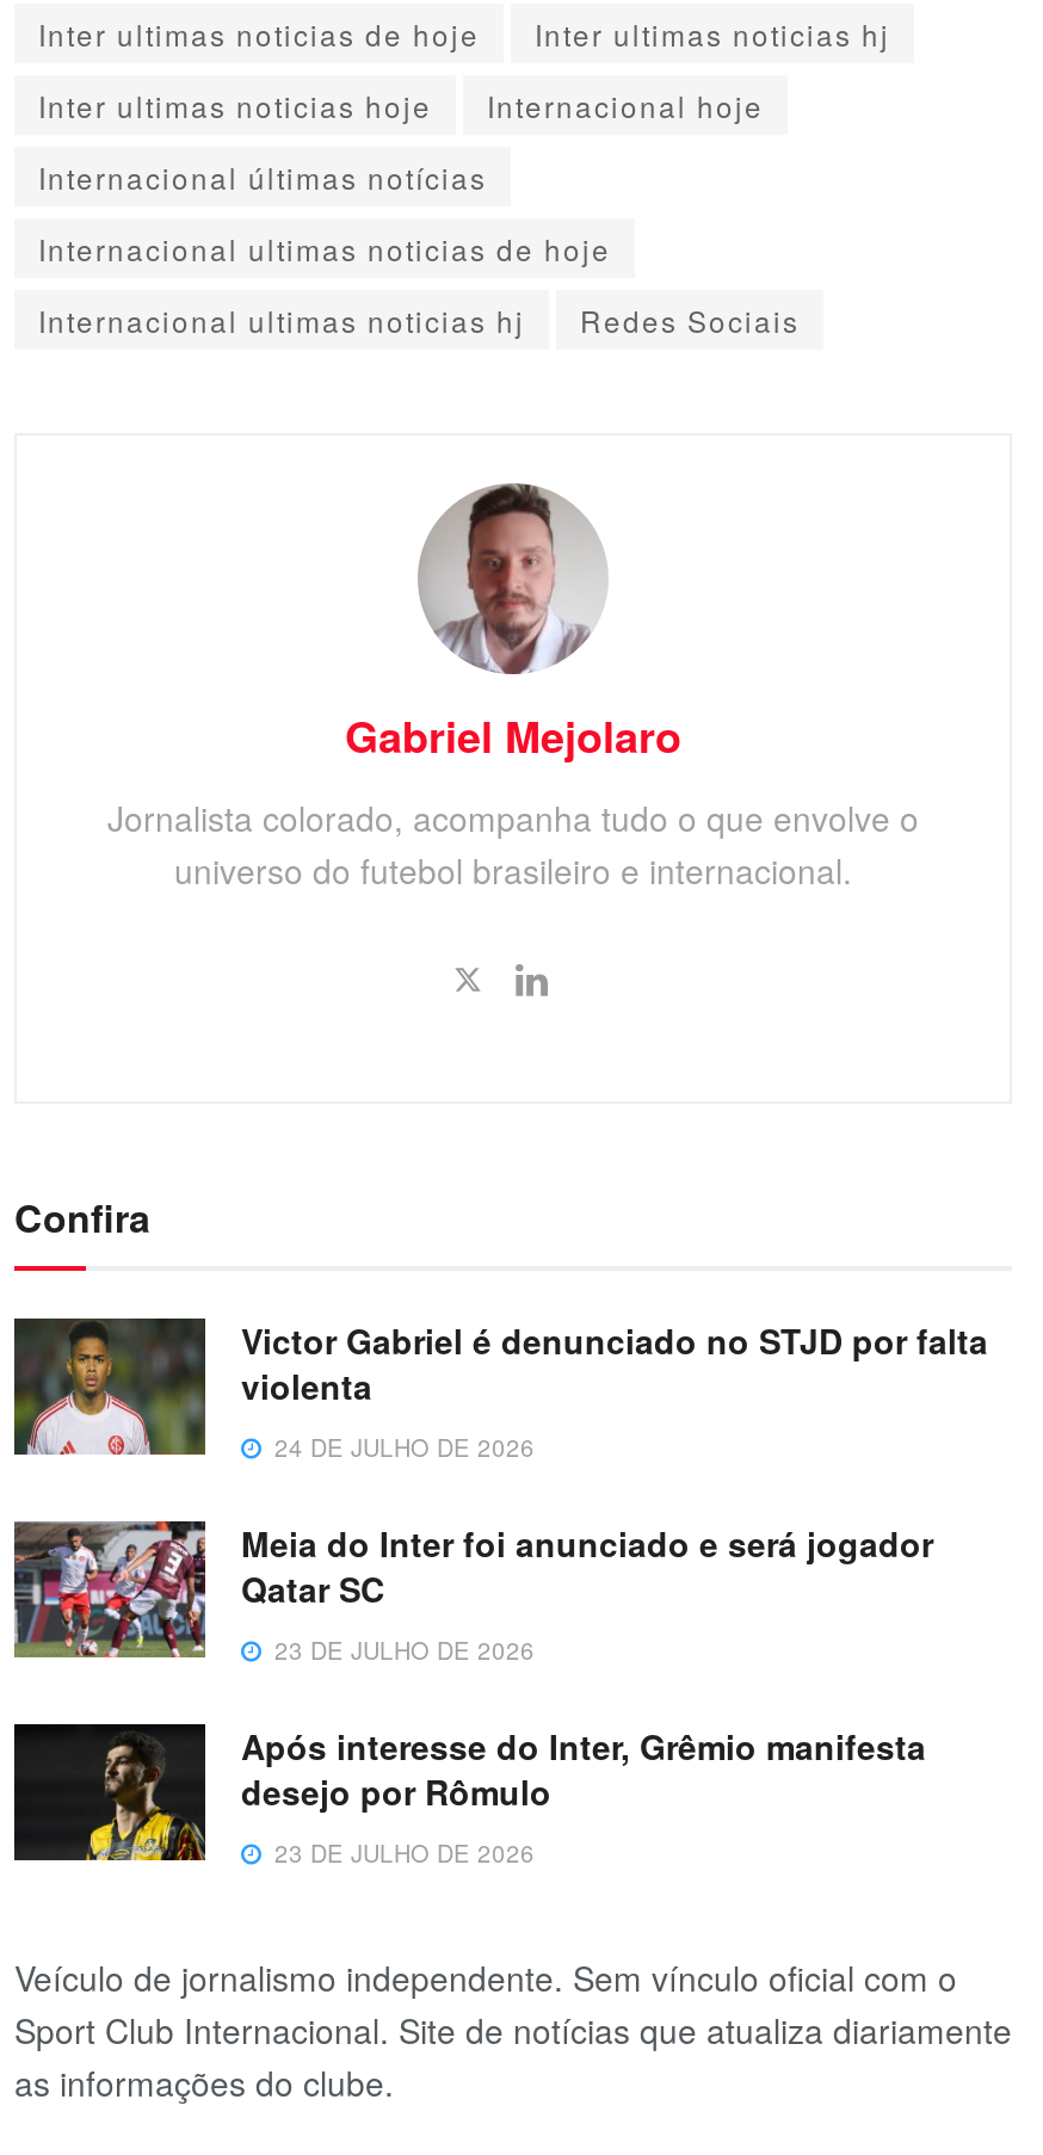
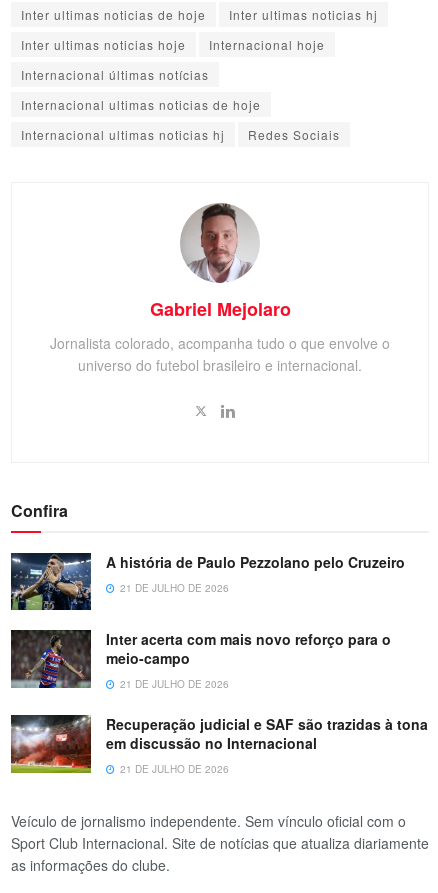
- [image]
- Victor Gabriel é denunciado no STJD por falta
- violenta
- 24 DE JULHO DE 2026
+ [image]
+ A história de Paulo Pezzolano pelo Cruzeiro
+ 21 DE JULHO DE 2026

- [image]
- Meia do Inter foi anunciado e será jogador
- Qatar SC
- 23 DE JULHO DE 2026
+ [image]
+ Inter acerta com mais novo reforço para o
+ meio-campo
+ 21 DE JULHO DE 2026

- [image]
- Após interesse do Inter, Grêmio manifesta
- desejo por Rômulo
- 23 DE JULHO DE 2026
+ [image]
+ Recuperação judicial e SAF são trazidas à tona
+ em discussão no Internacional
+ 21 DE JULHO DE 2026
